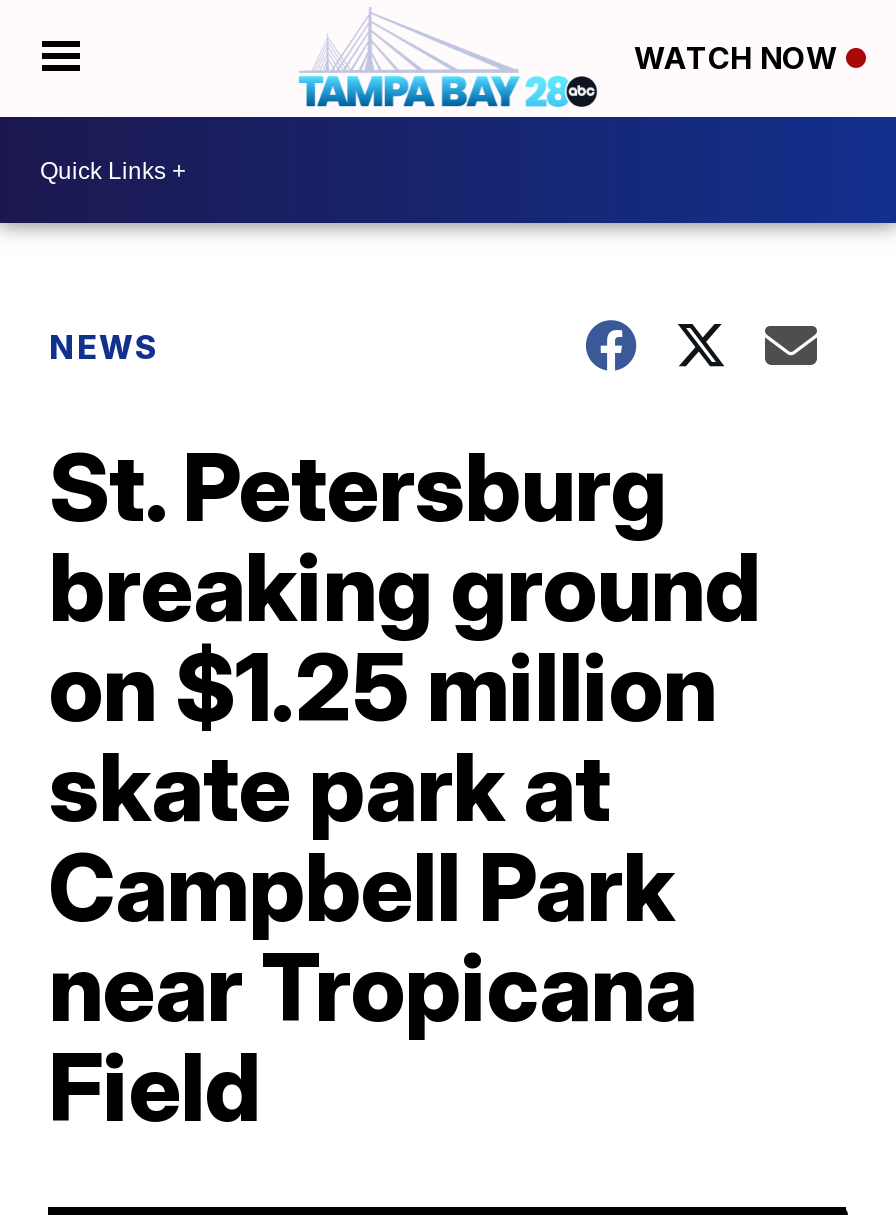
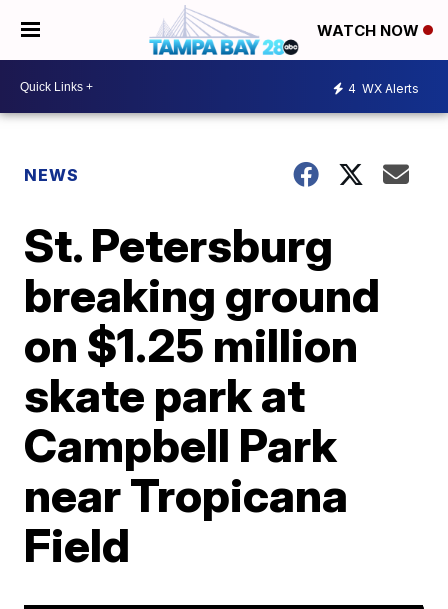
+ 4 WX Alerts
